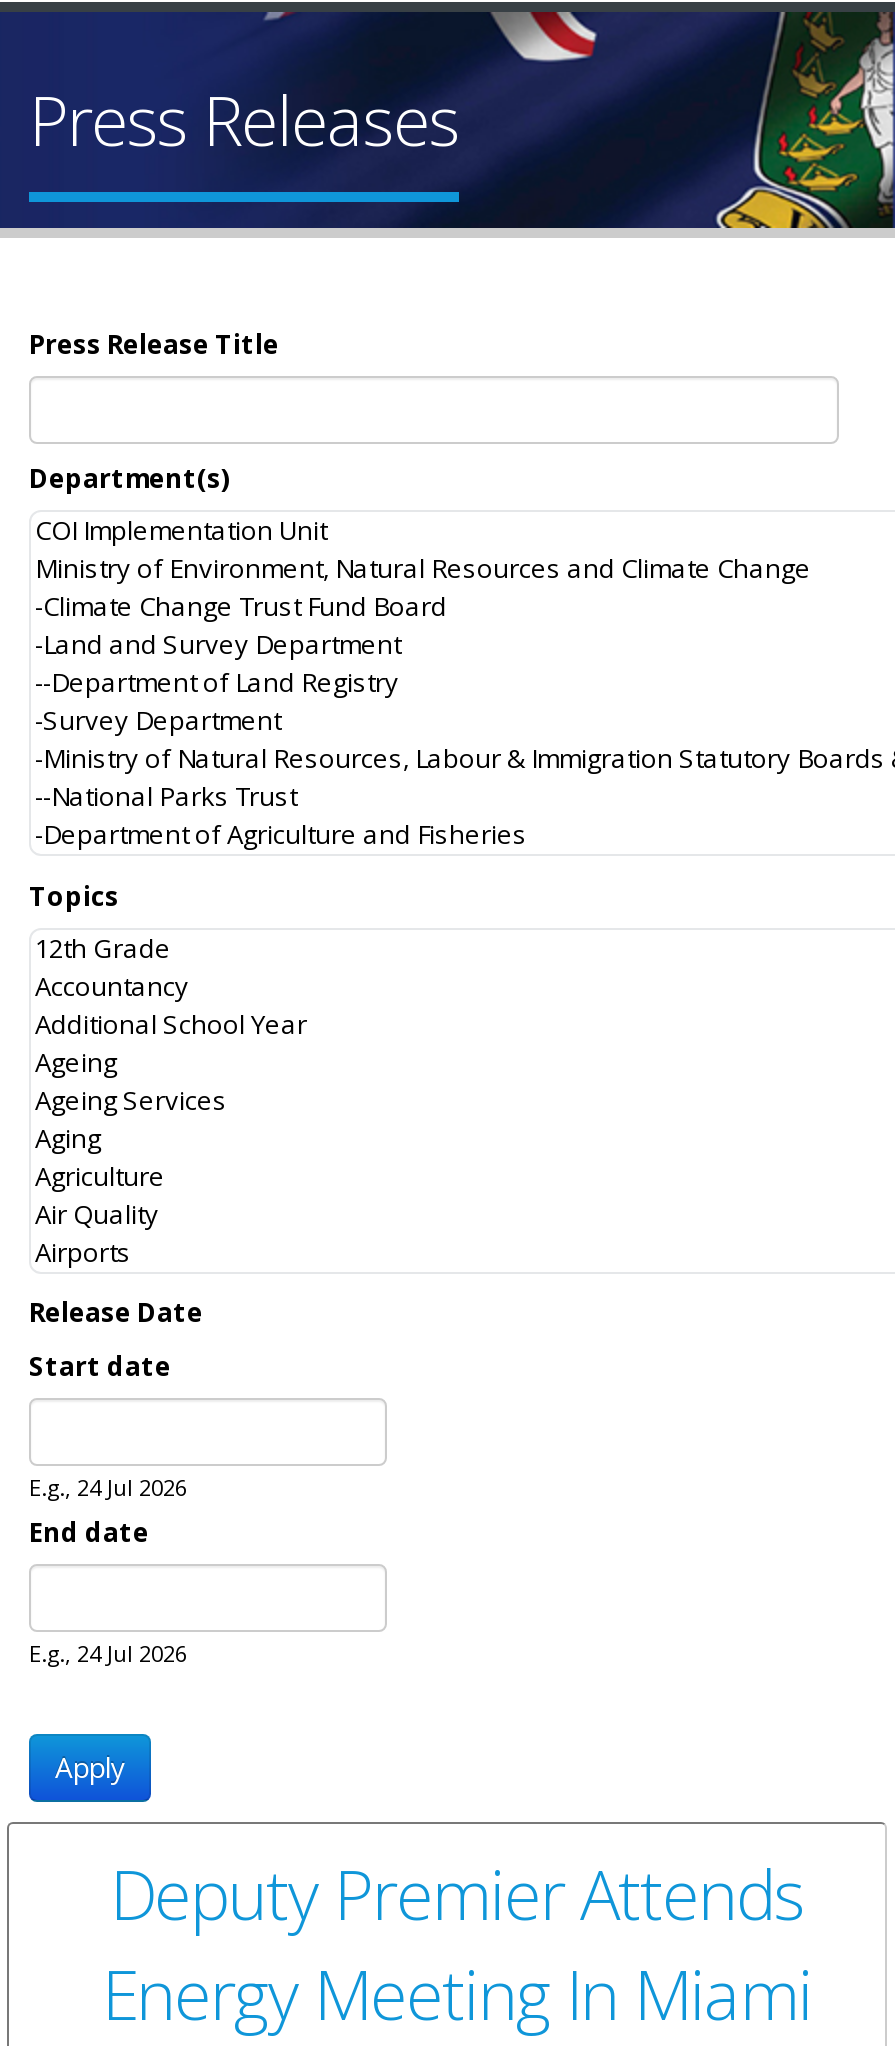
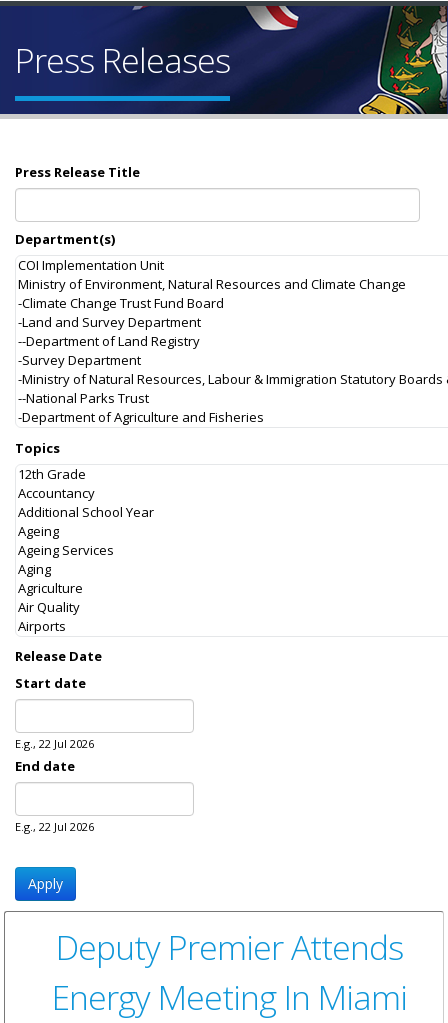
- E.g., 24 Jul 2026
+ E.g., 22 Jul 2026

- E.g., 24 Jul 2026
+ E.g., 22 Jul 2026
